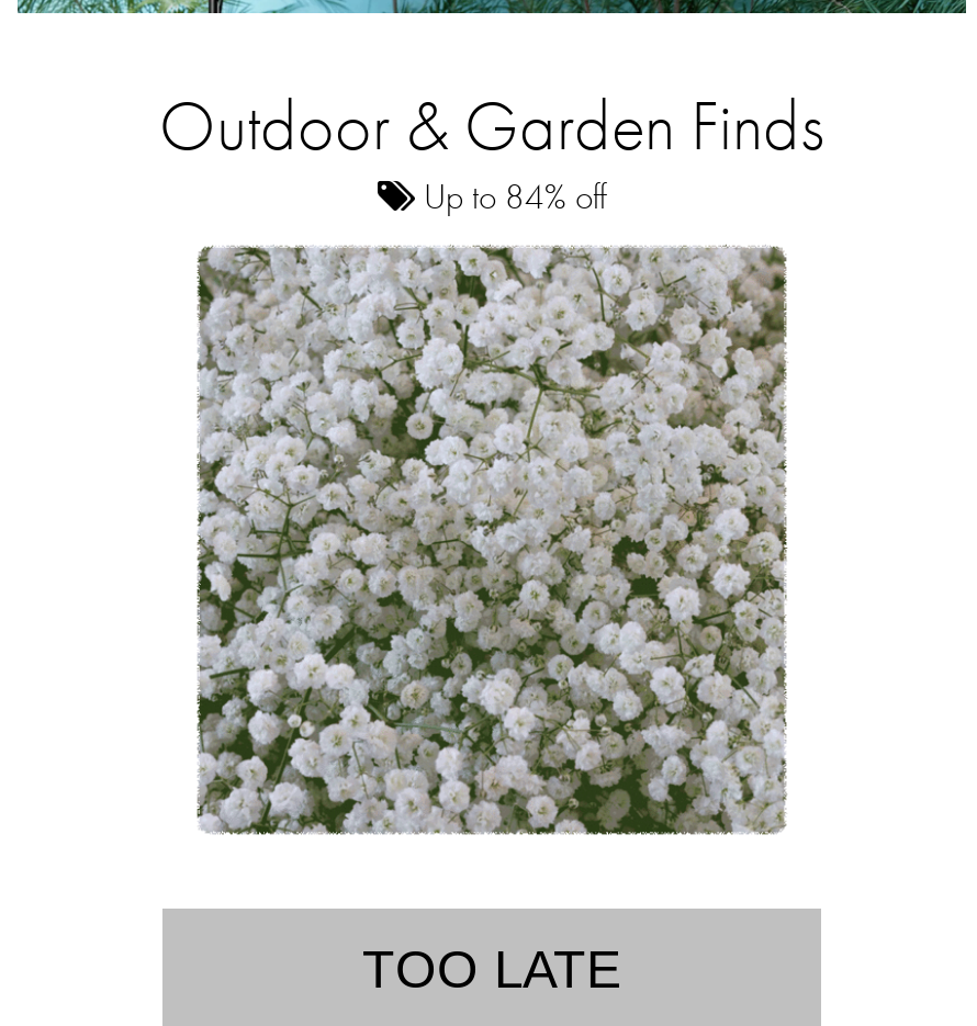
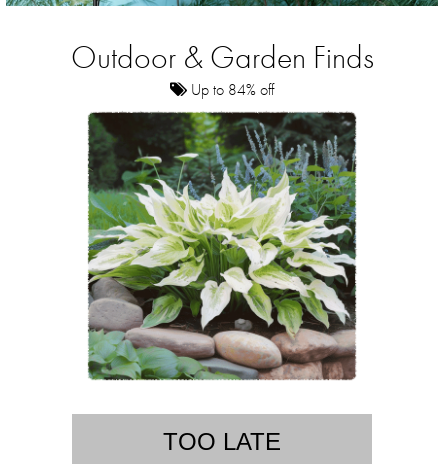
- [image]
+ [image]
